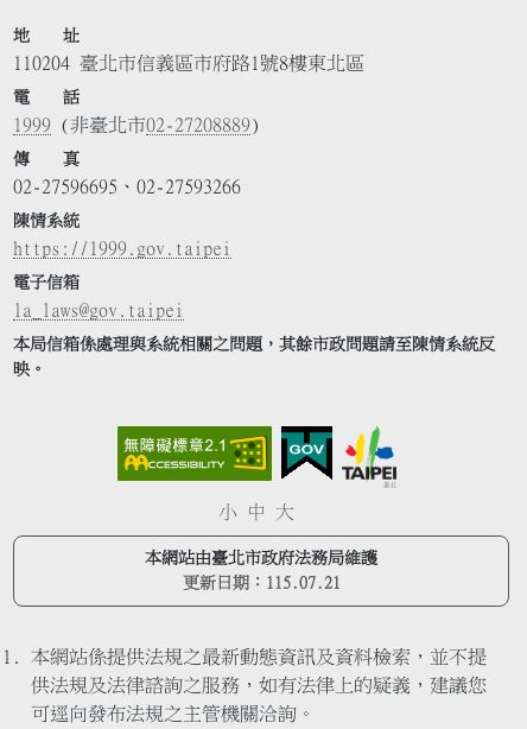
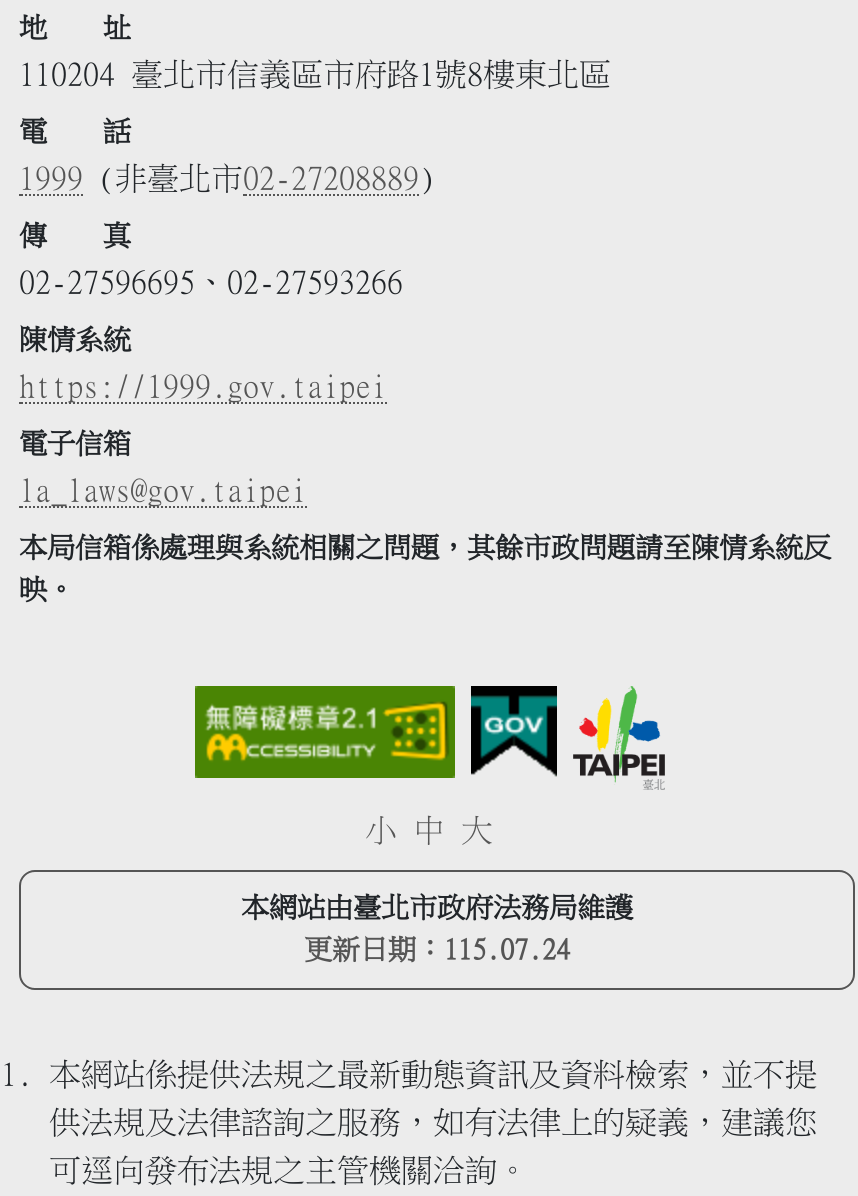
- 更新日期：115.07.21
+ 更新日期：115.07.24
